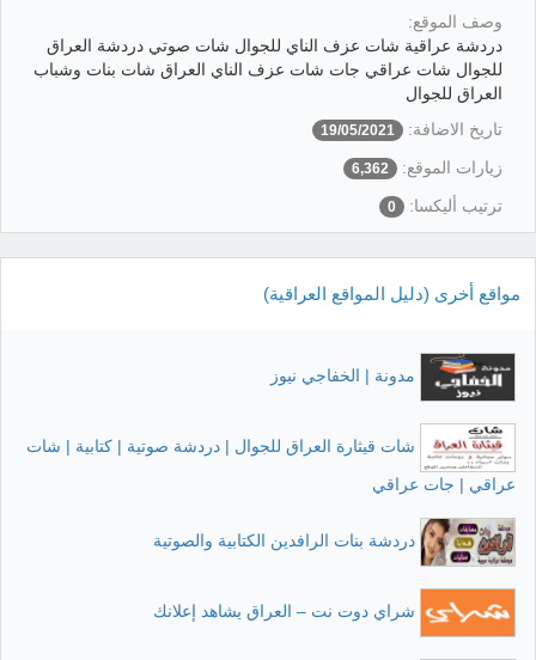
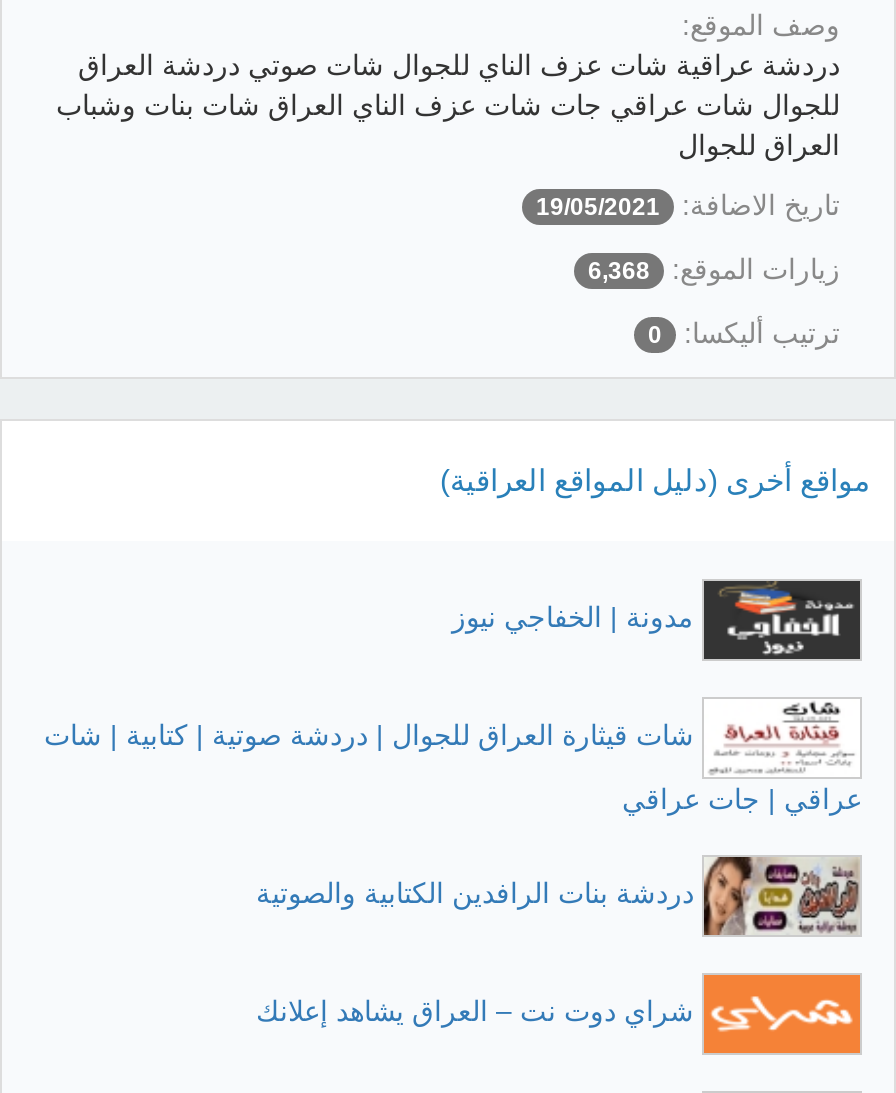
- زيارات الموقع: 6,362
+ زيارات الموقع: 6,368
